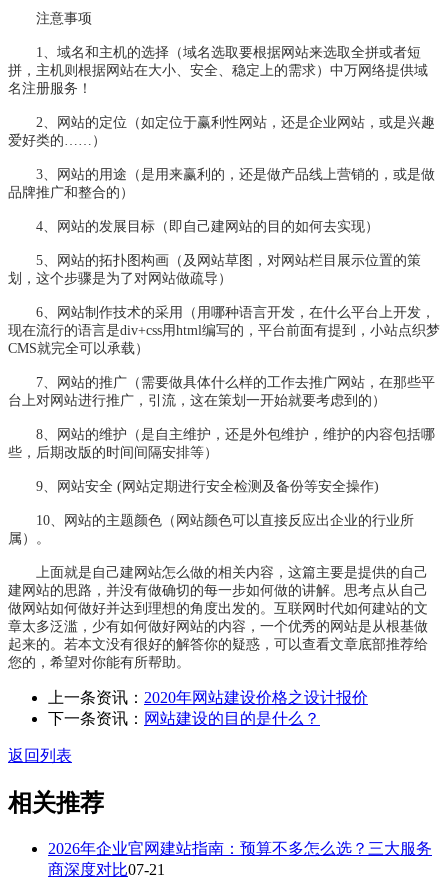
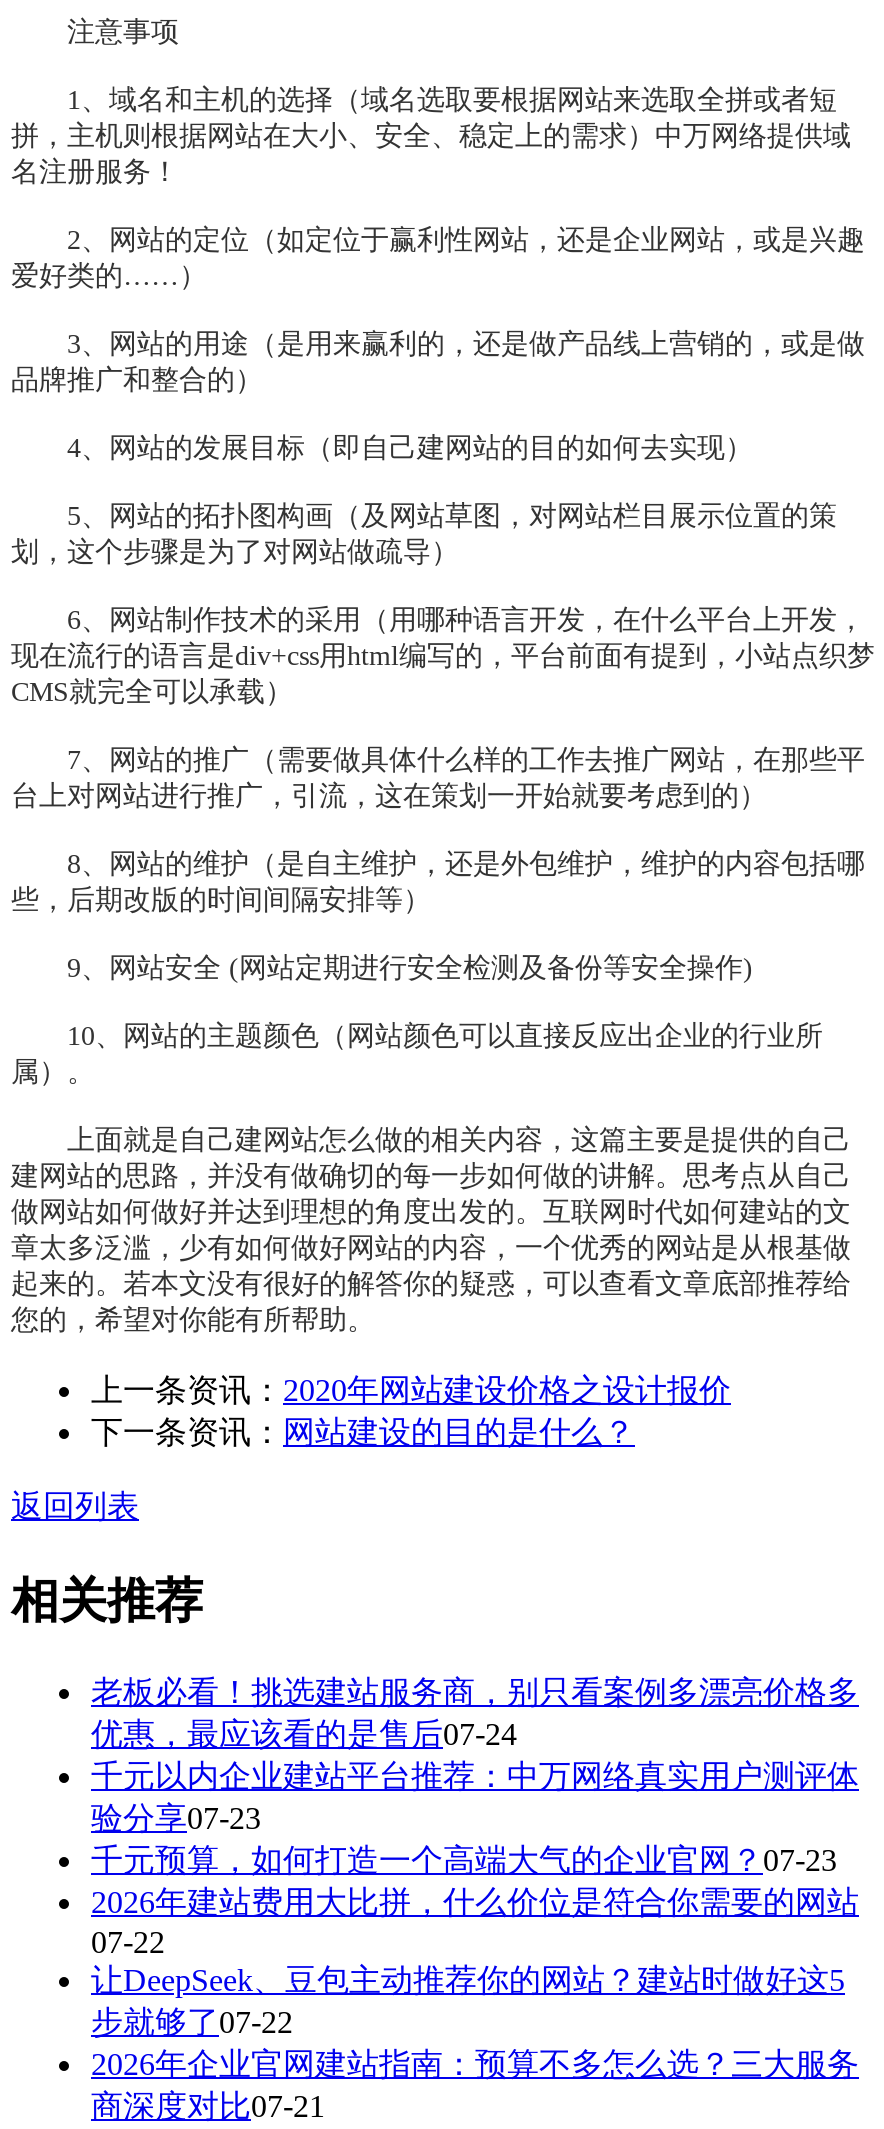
+ 老板必看！挑选建站服务商，别只看案例多漂亮价格多
+ 优惠，最应该看的是售后07-24
+ 千元以内企业建站平台推荐：中万网络真实用户测评体
+ 验分享07-23
+ 千元预算，如何打造一个高端大气的企业官网？07-23
+ 2026年建站费用大比拼，什么价位是符合你需要的网站
+ 07-22
+ 让DeepSeek、豆包主动推荐你的网站？建站时做好这5
+ 步就够了07-22
